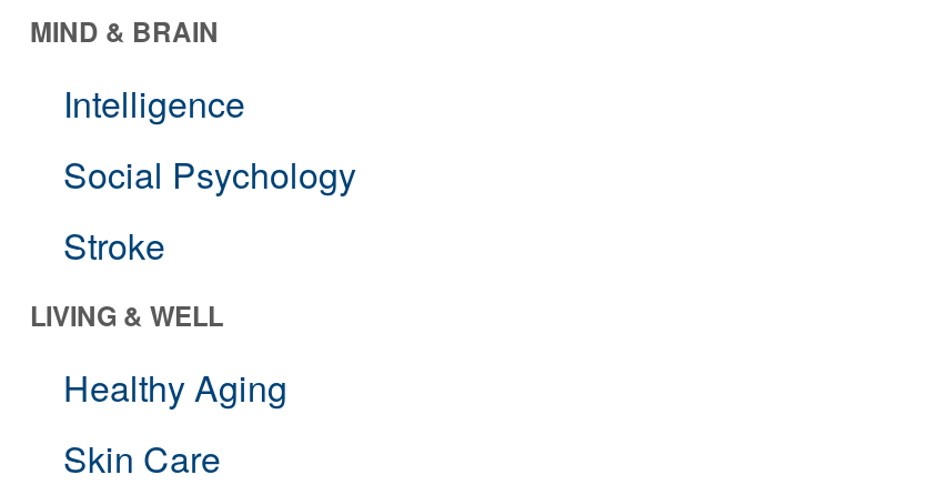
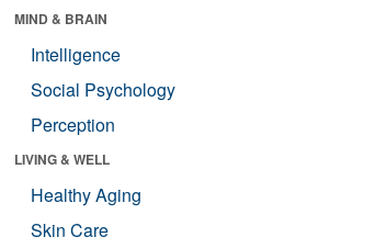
- Stroke
+ Perception
